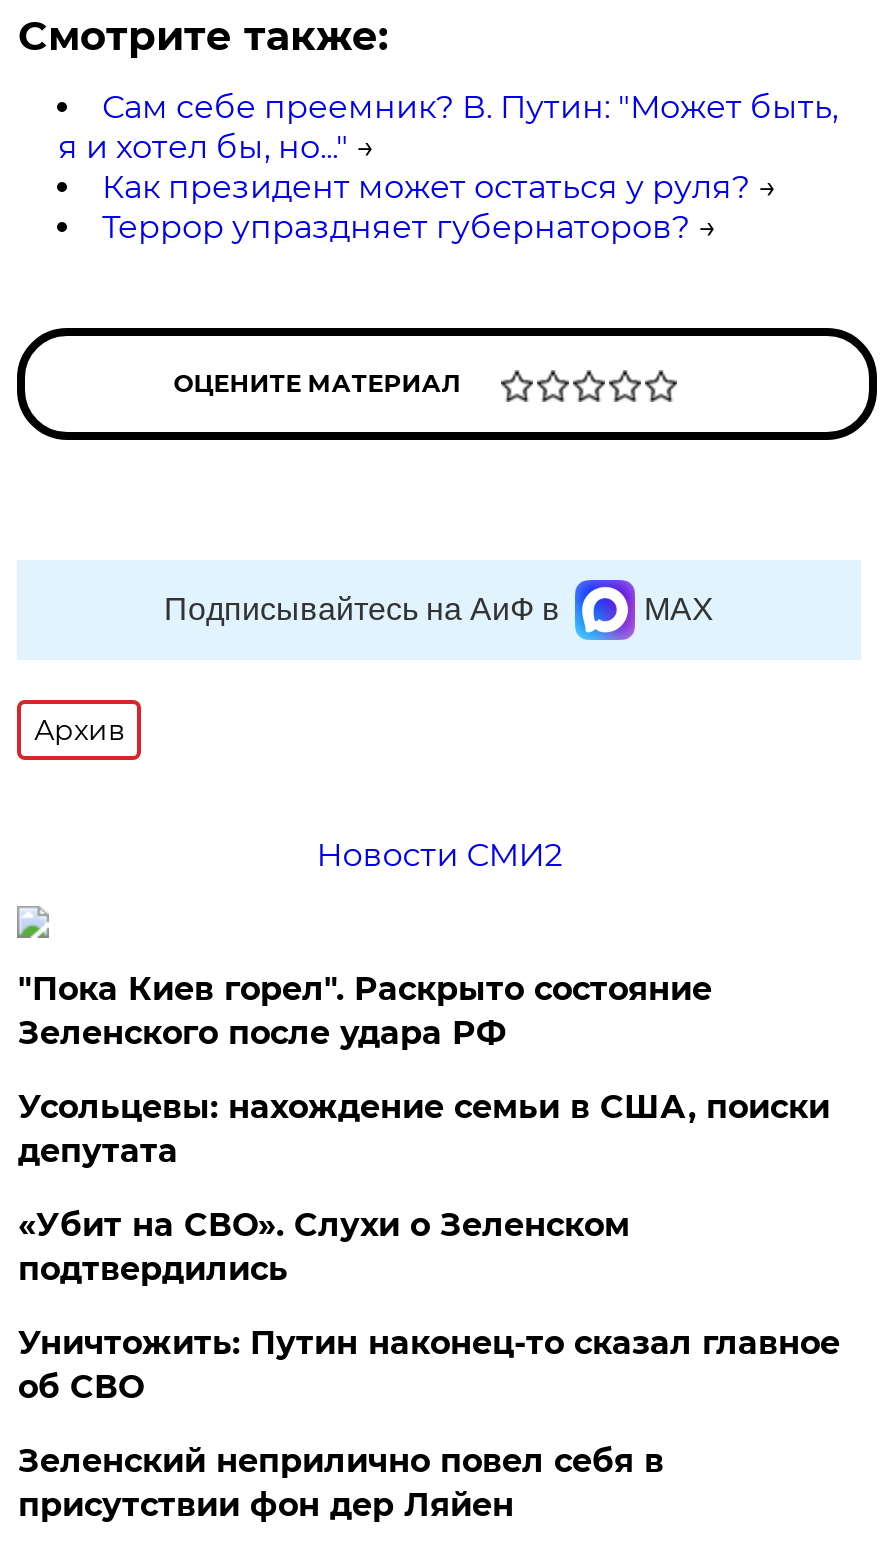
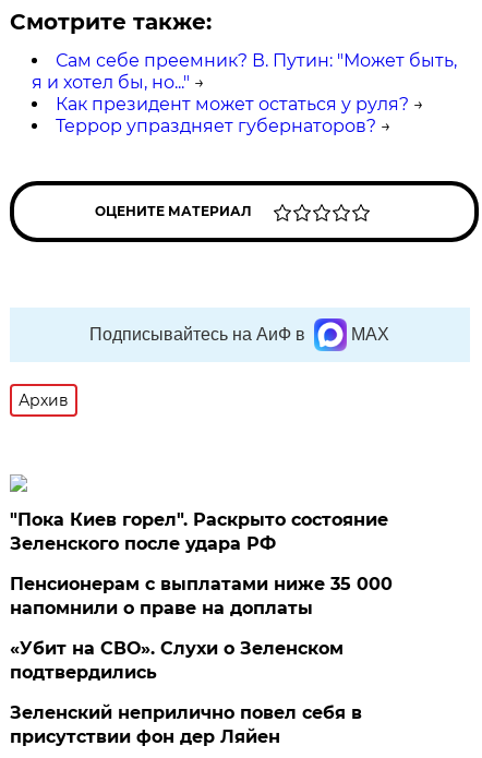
- Новости СМИ2

- Усольцевы: нахождение семьи в США, поиски
- депутата
+ Пенсионерам с выплатами ниже 35 000
+ напомнили о праве на доплаты

- Уничтожить: Путин наконец-то сказал главное
- об СВО
